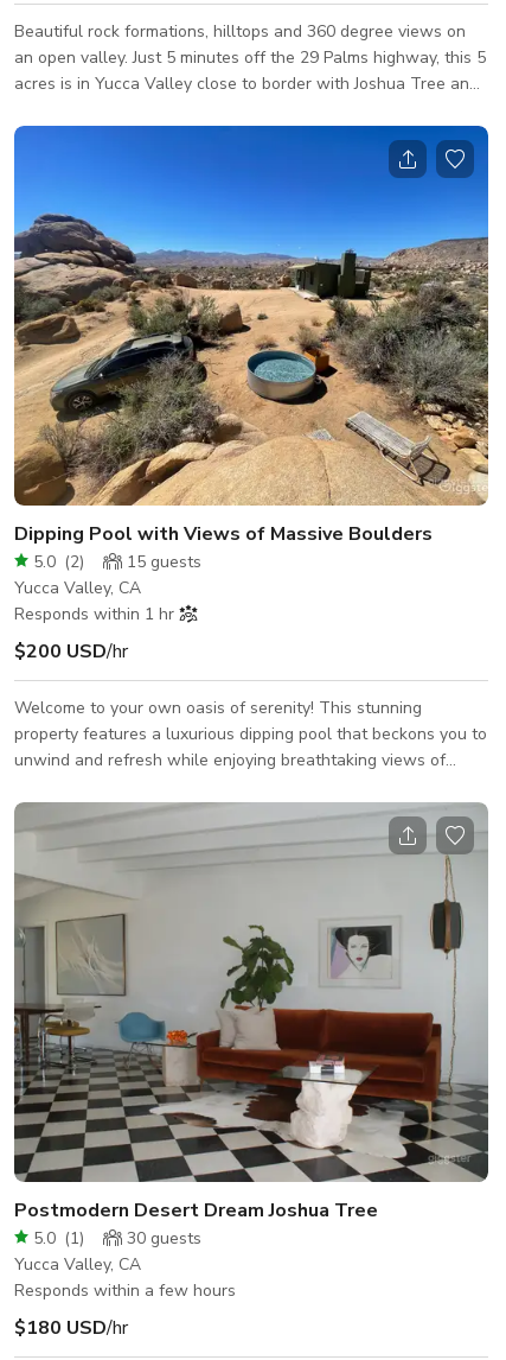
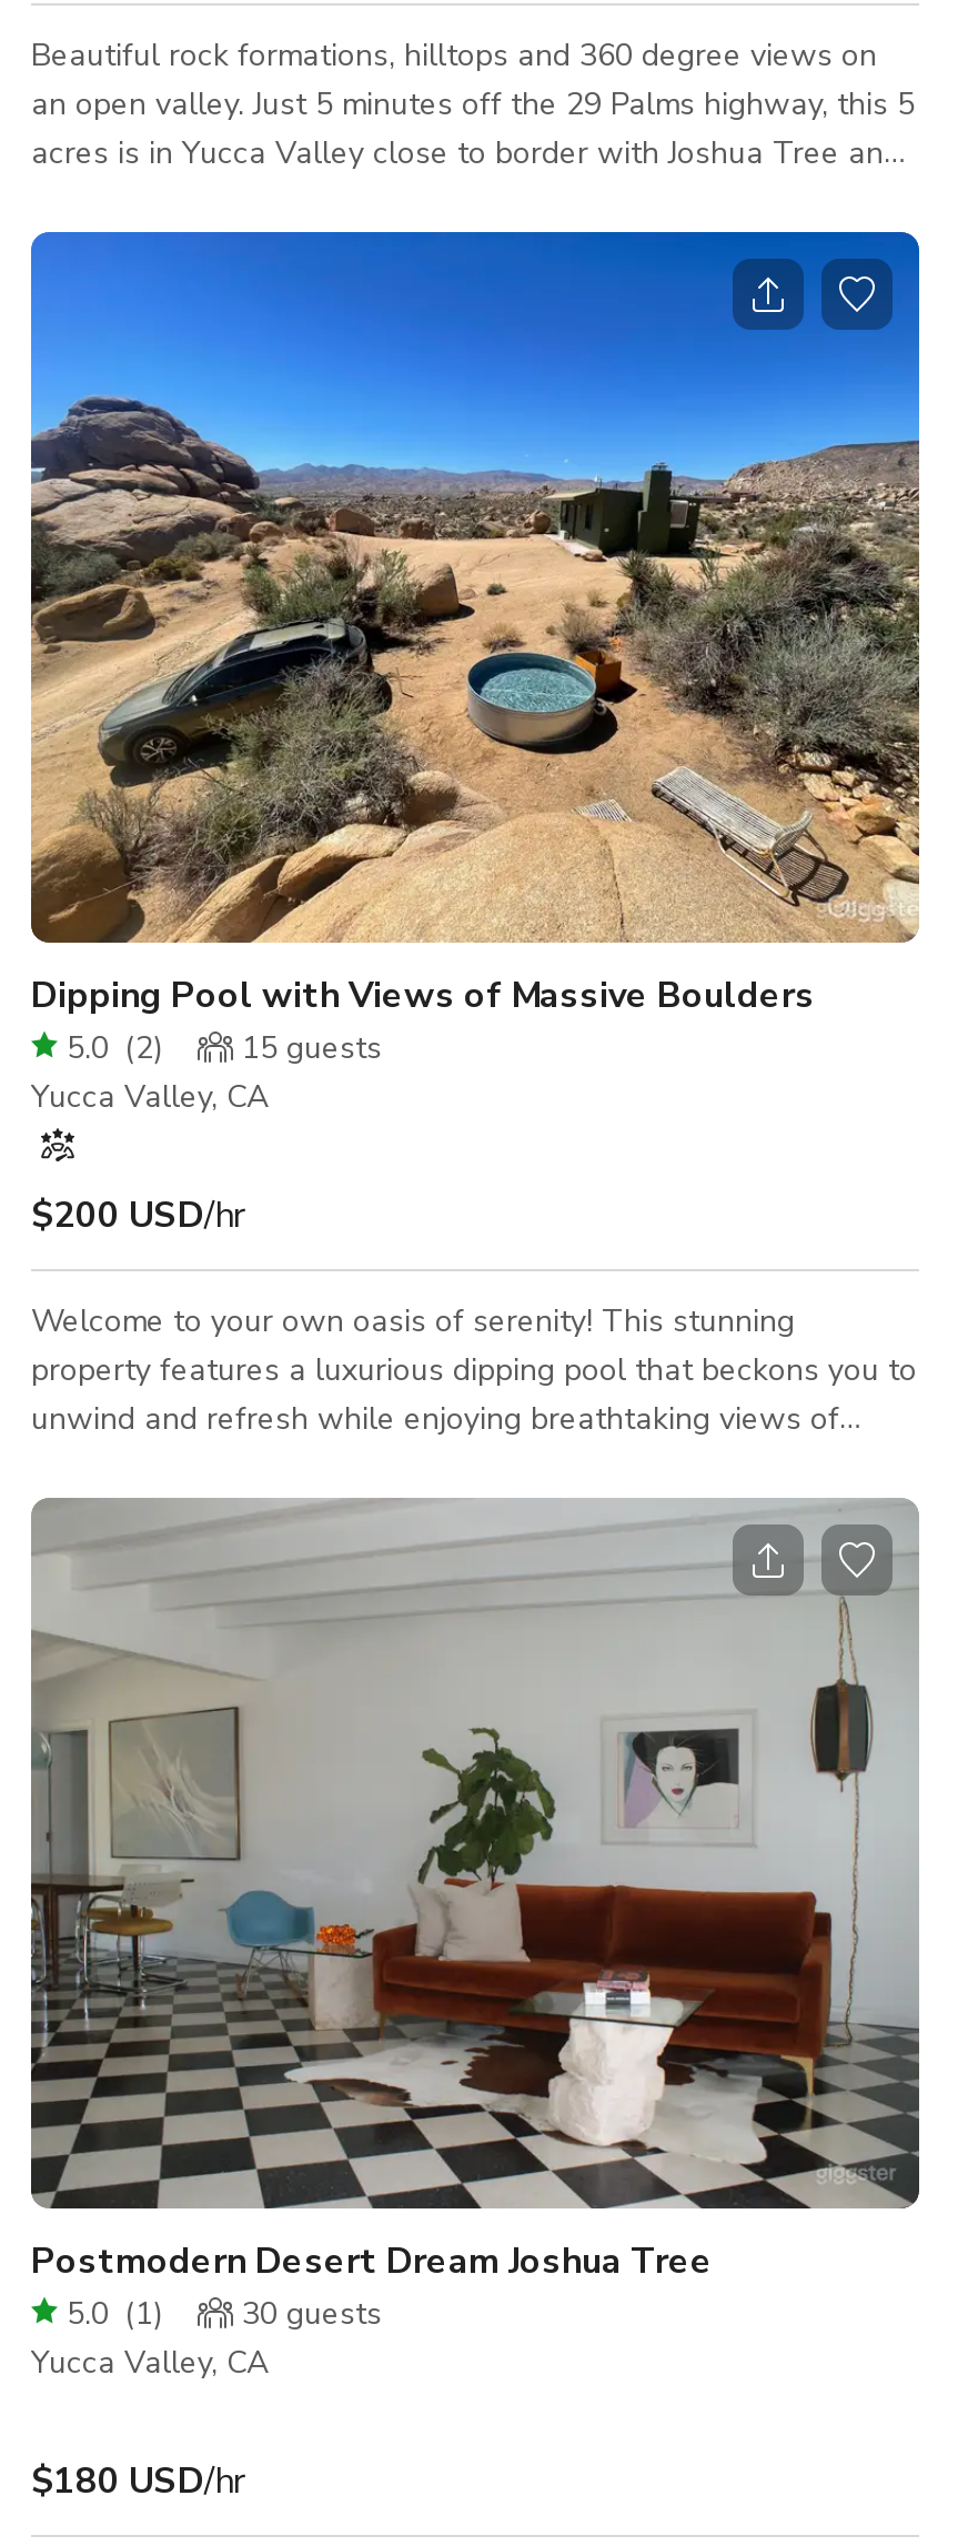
- Responds within 1 hr

- Responds within a few hours
